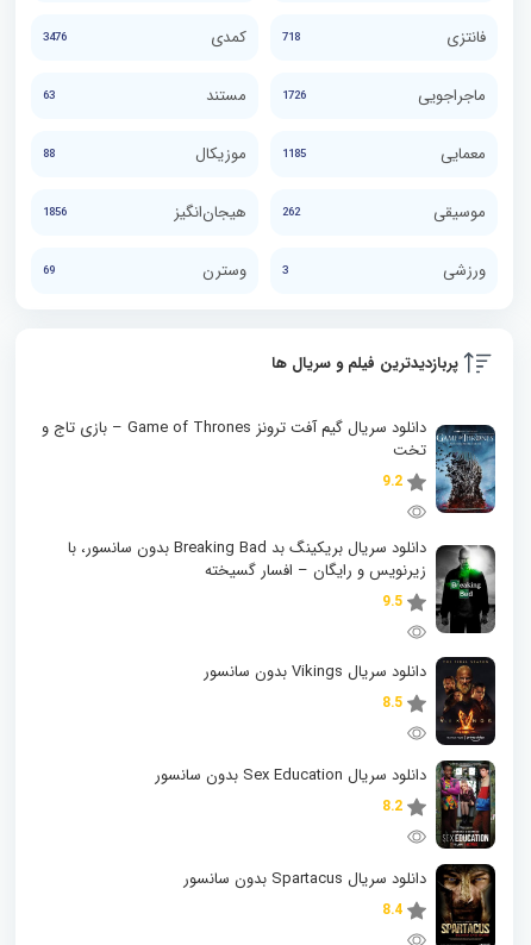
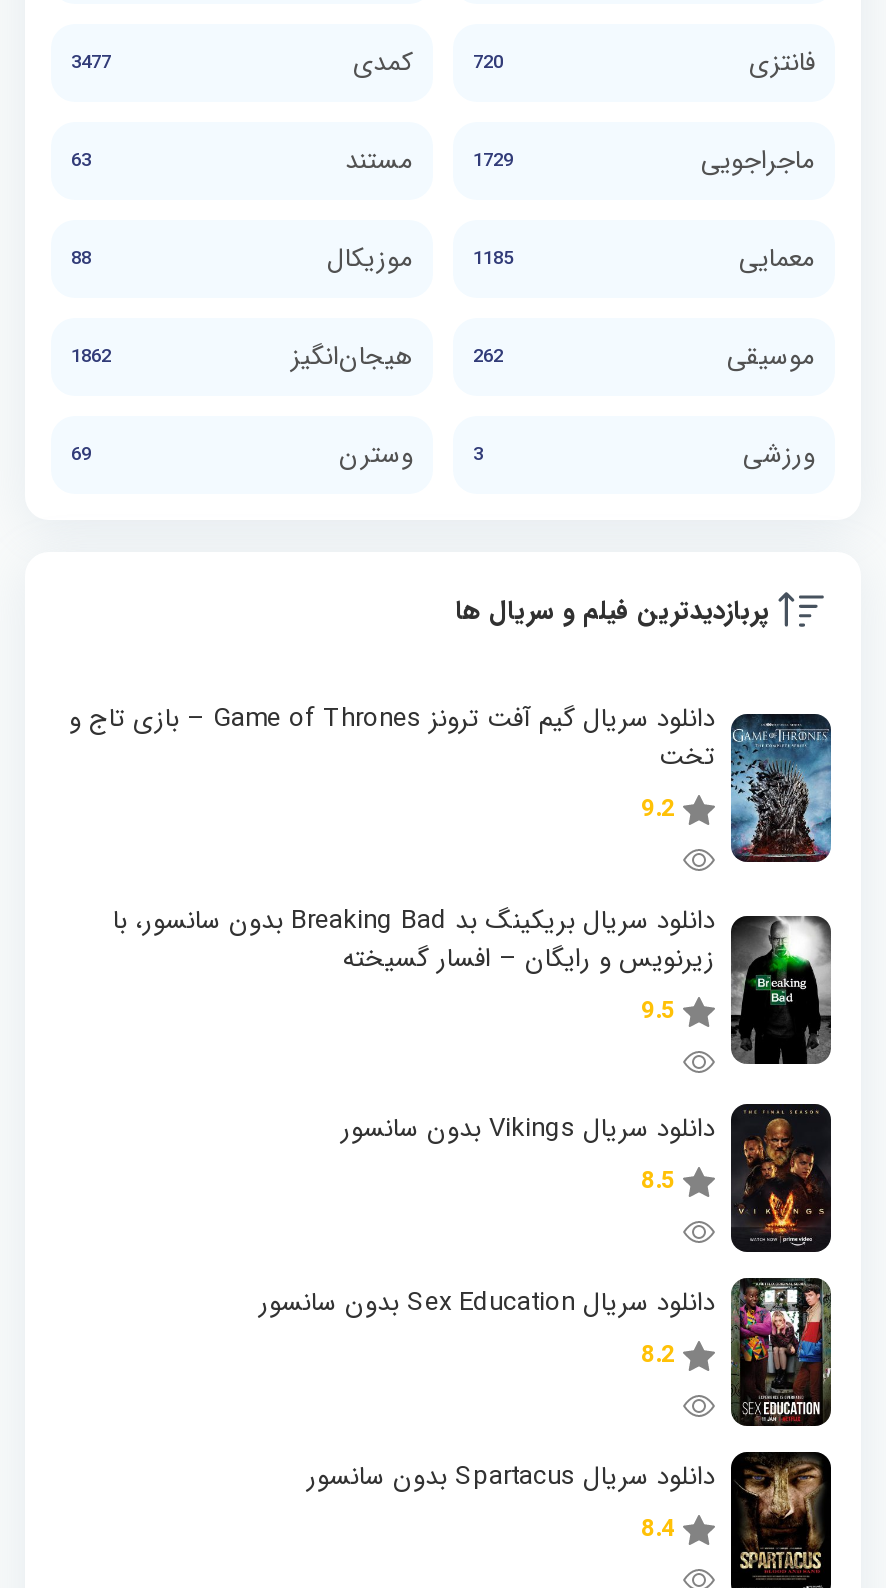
- 3476
+ 3477

- 718 کمدی
+ 720 کمدی

- 1726
+ 1729

- 1856
+ 1862
